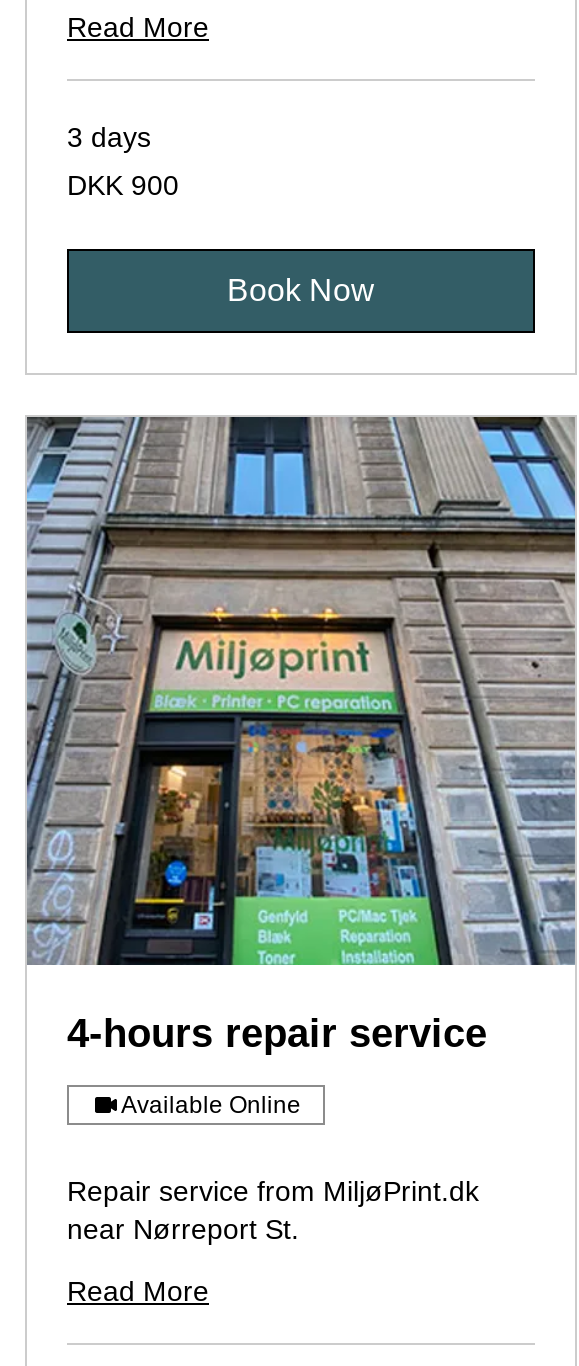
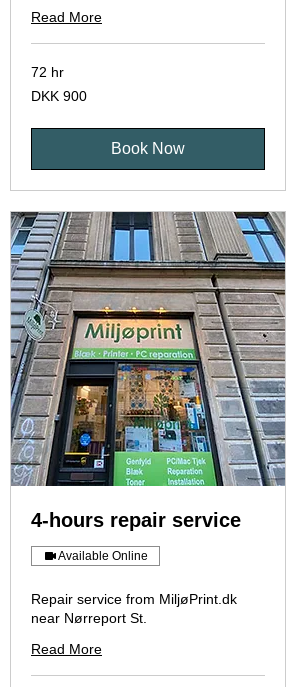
- 3 days
+ 72 hr
